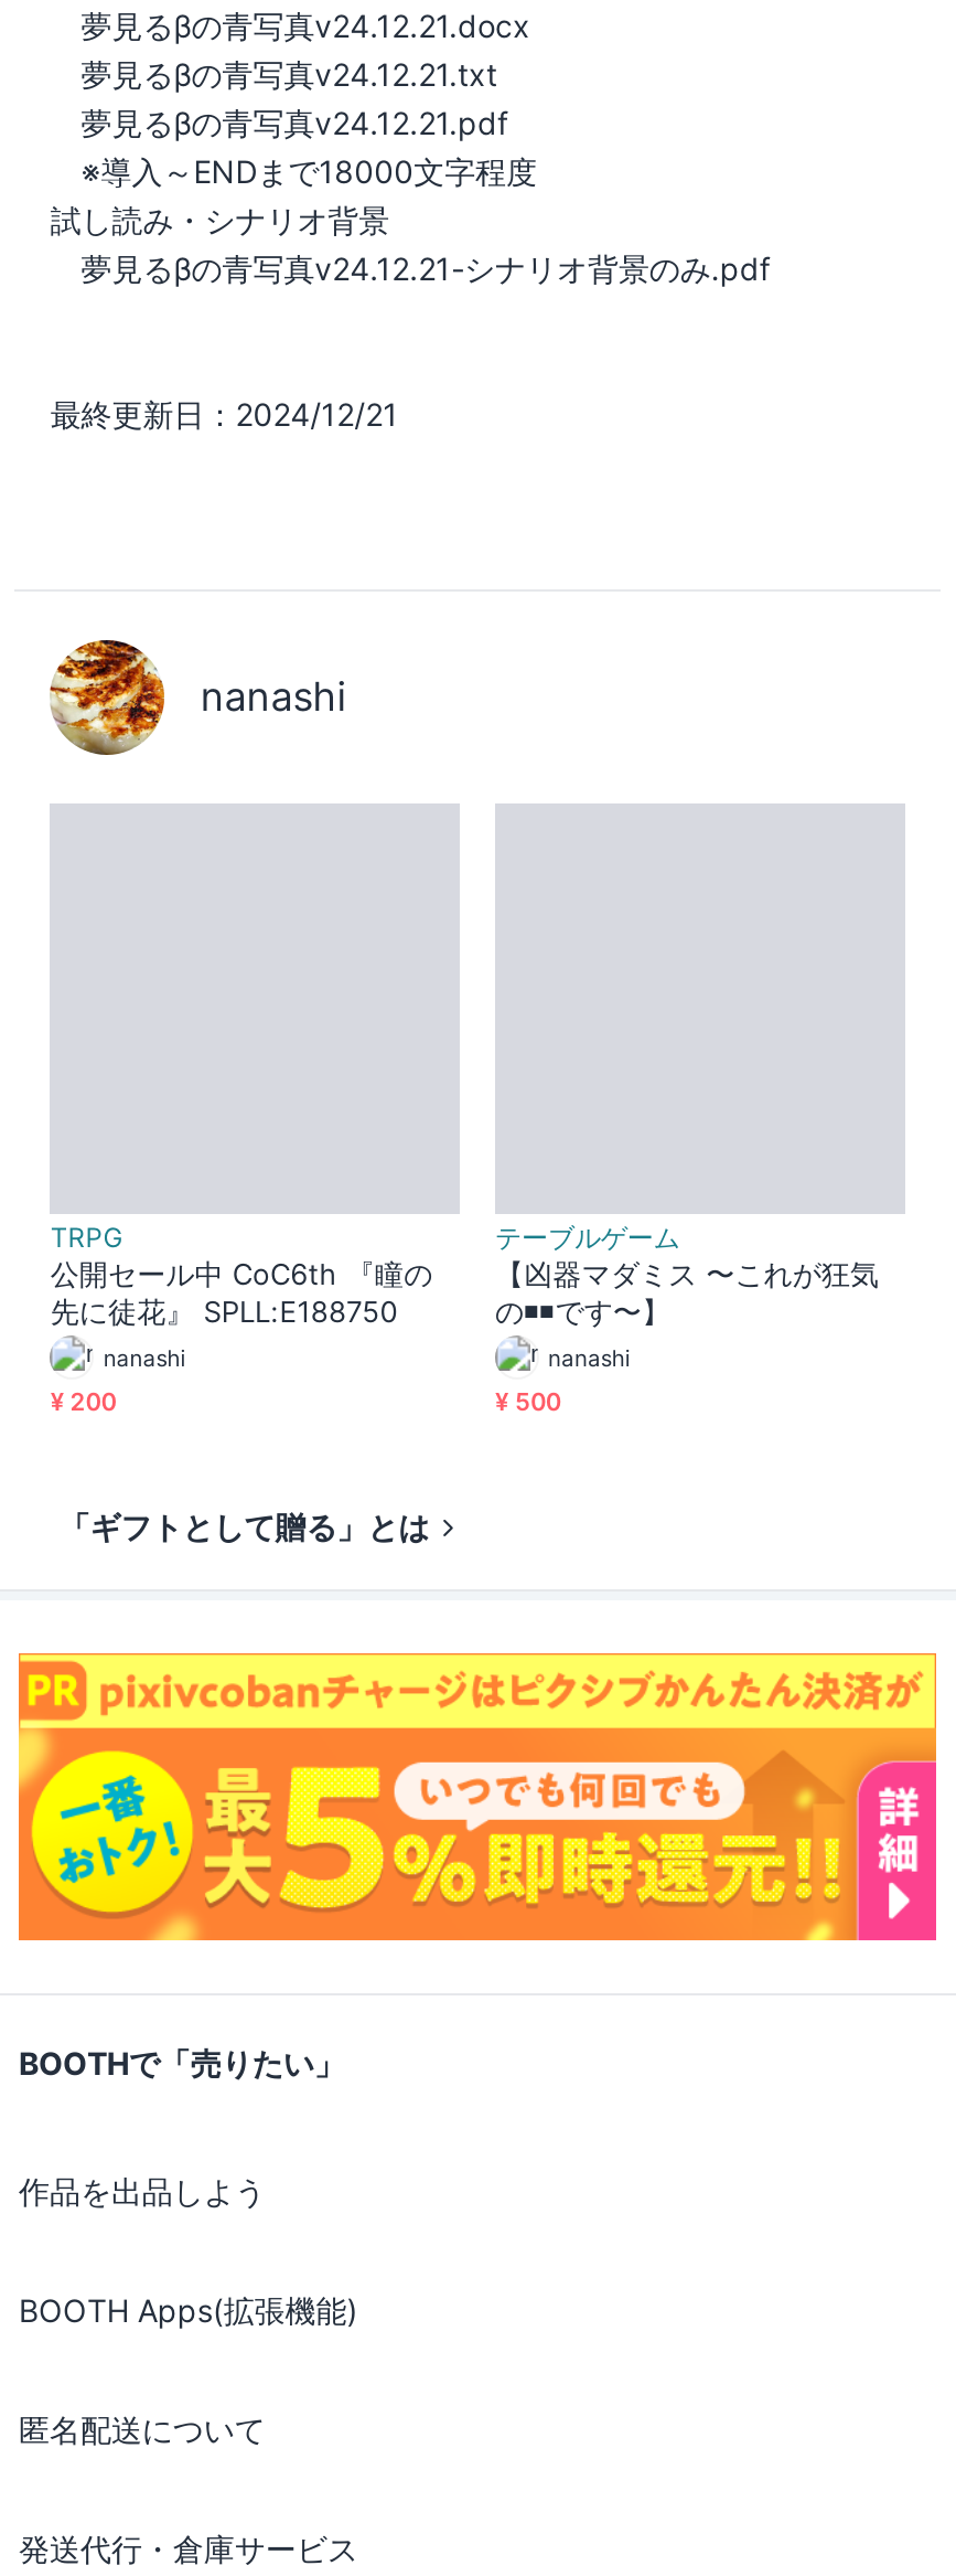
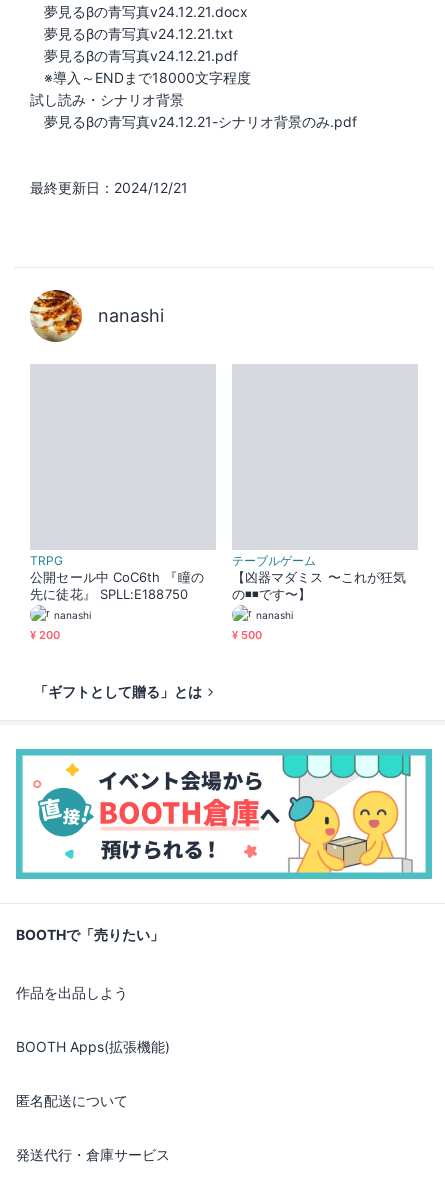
- [image]
+ [image]
